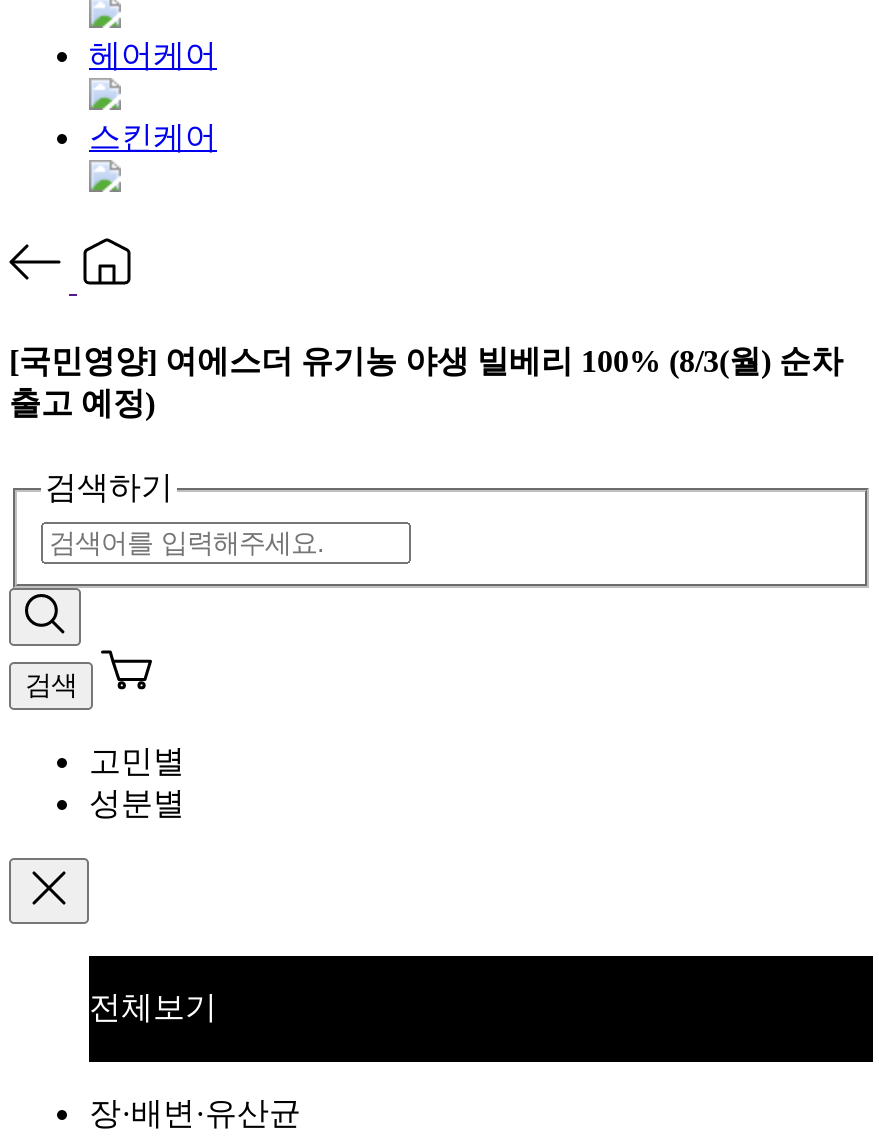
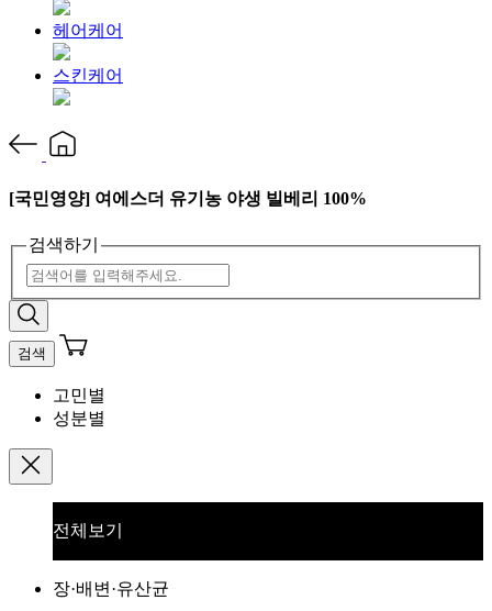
- [국민영양] 여에스더 유기농 야생 빌베리 100% (8/3(월) 순차
- 출고 예정)
+ [국민영양] 여에스더 유기농 야생 빌베리 100%
